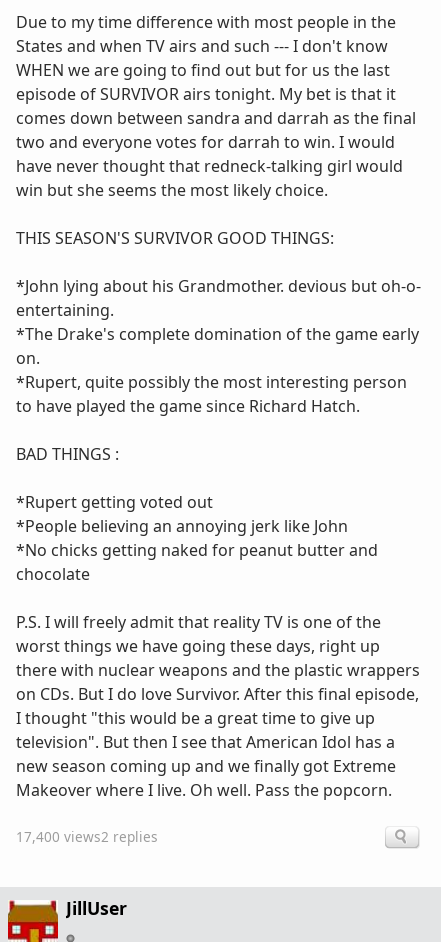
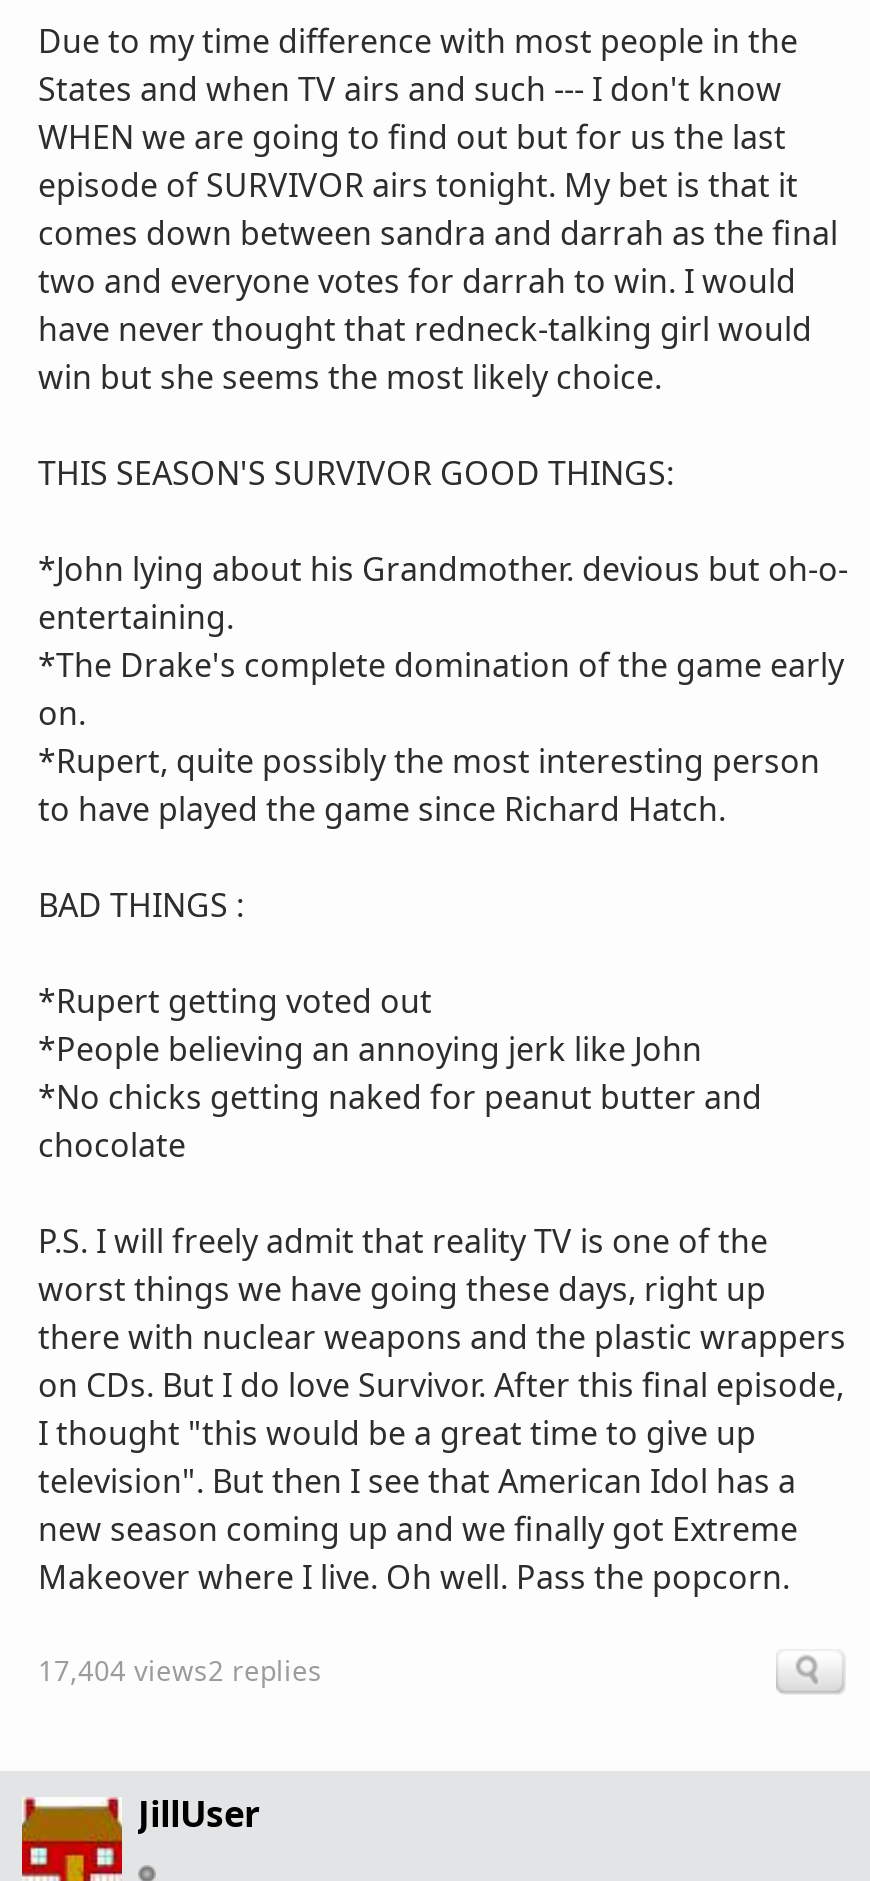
- 17,400 views2 replies
+ 17,404 views2 replies
